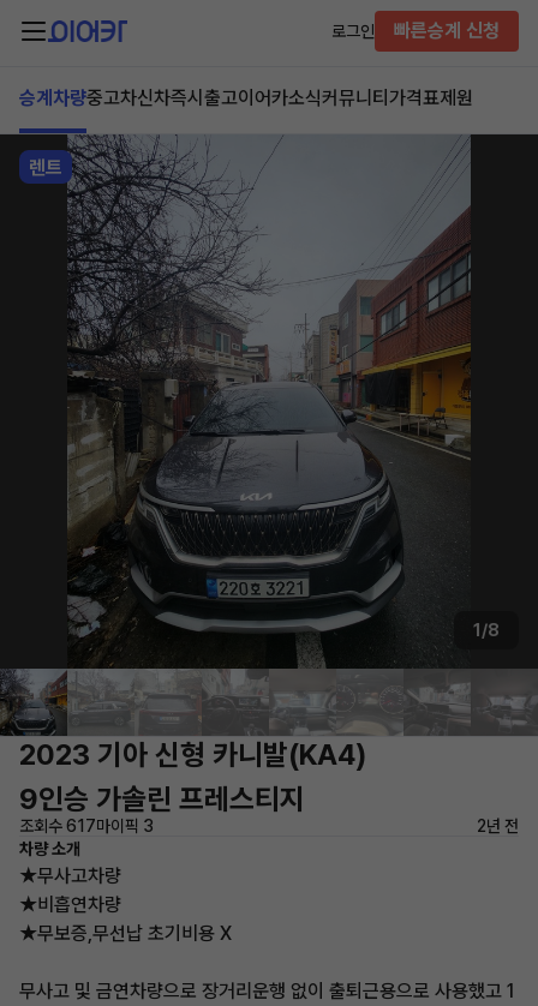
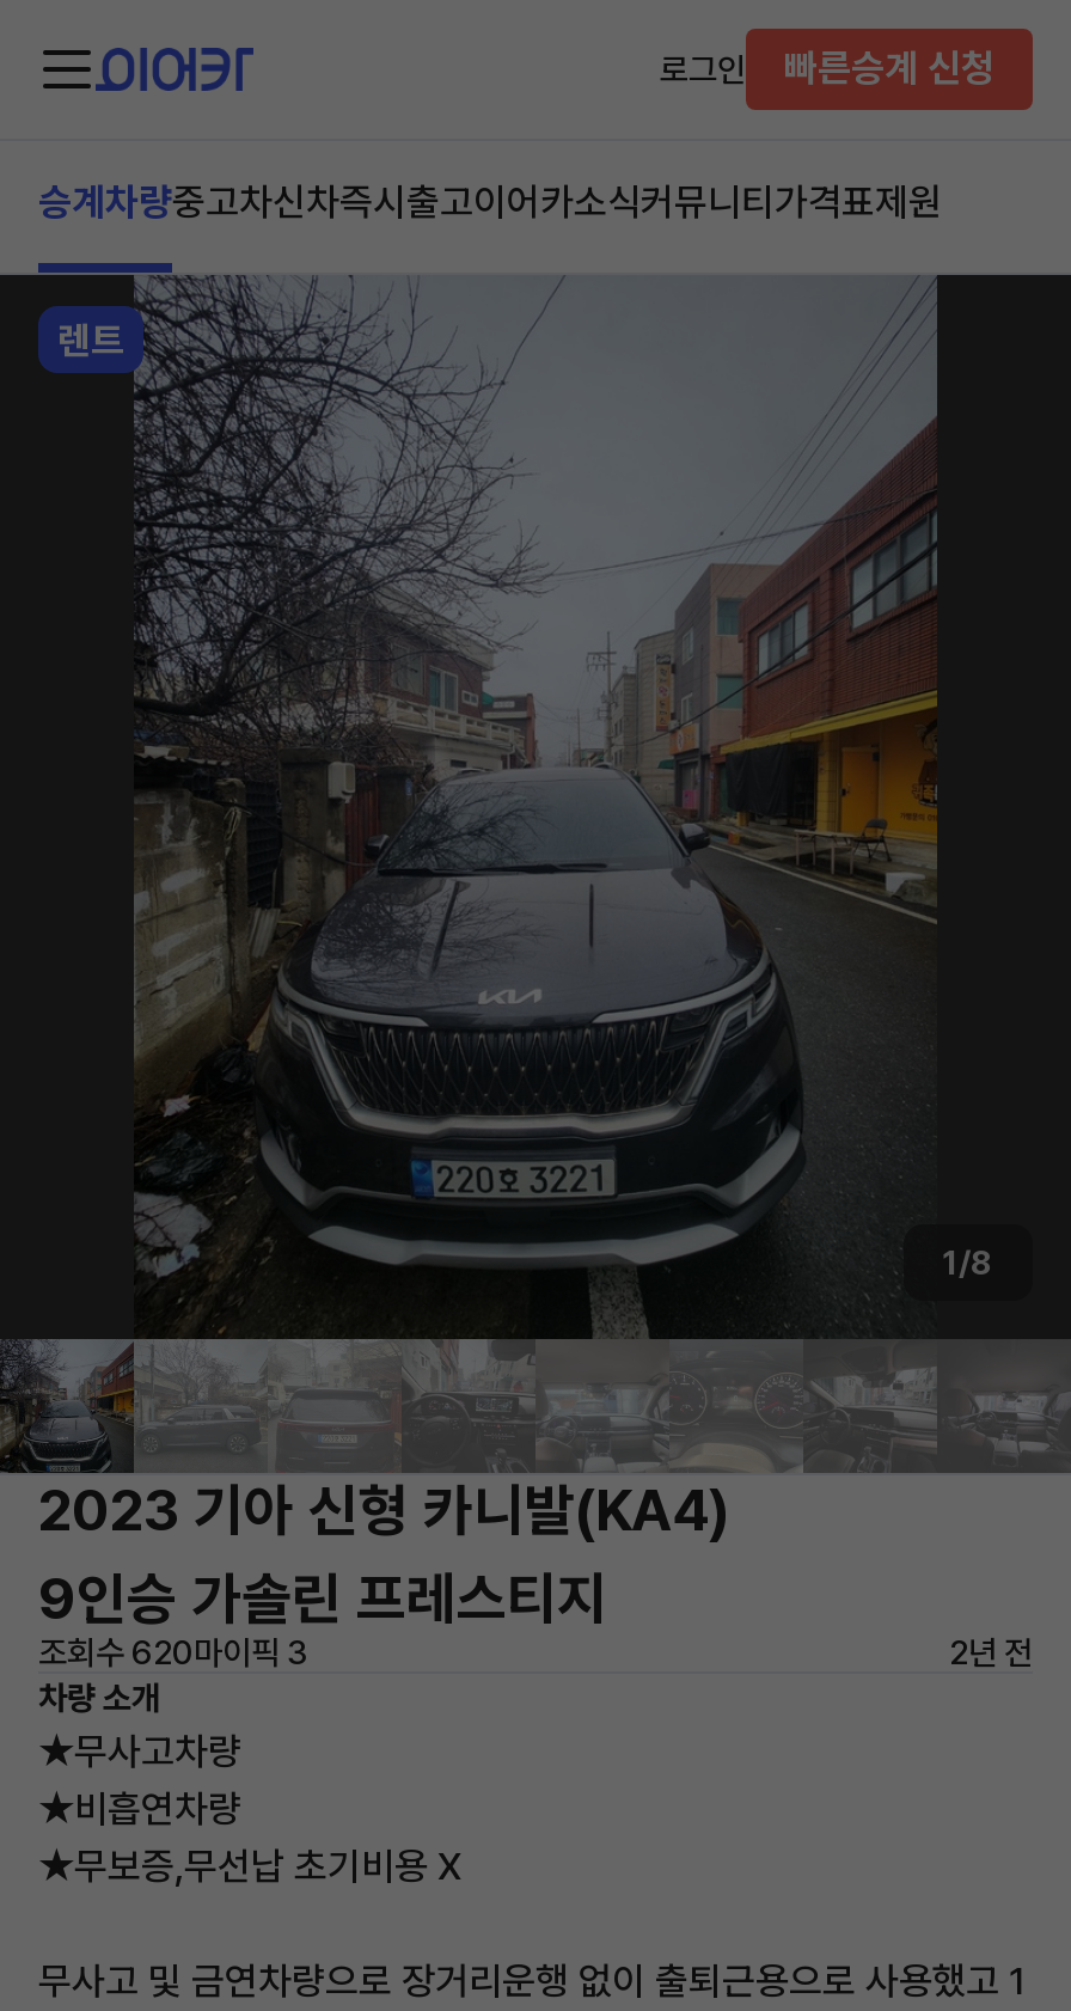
- 조회수 617마이픽 3
+ 조회수 620마이픽 3
